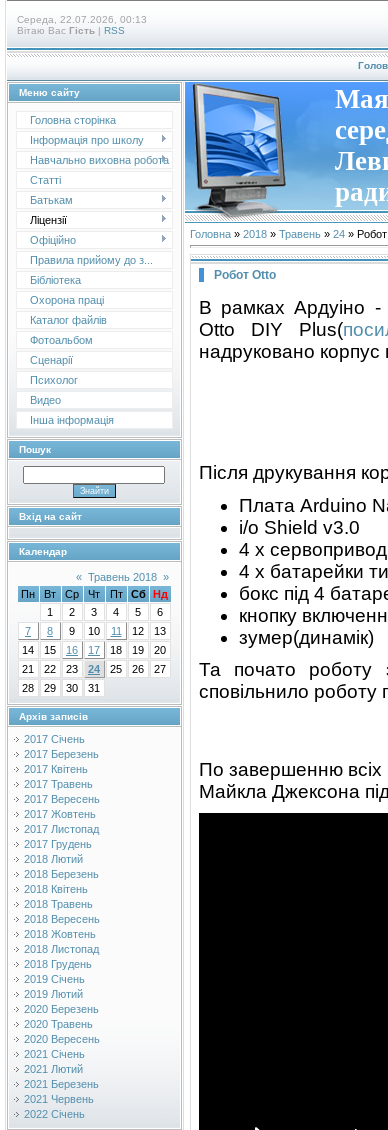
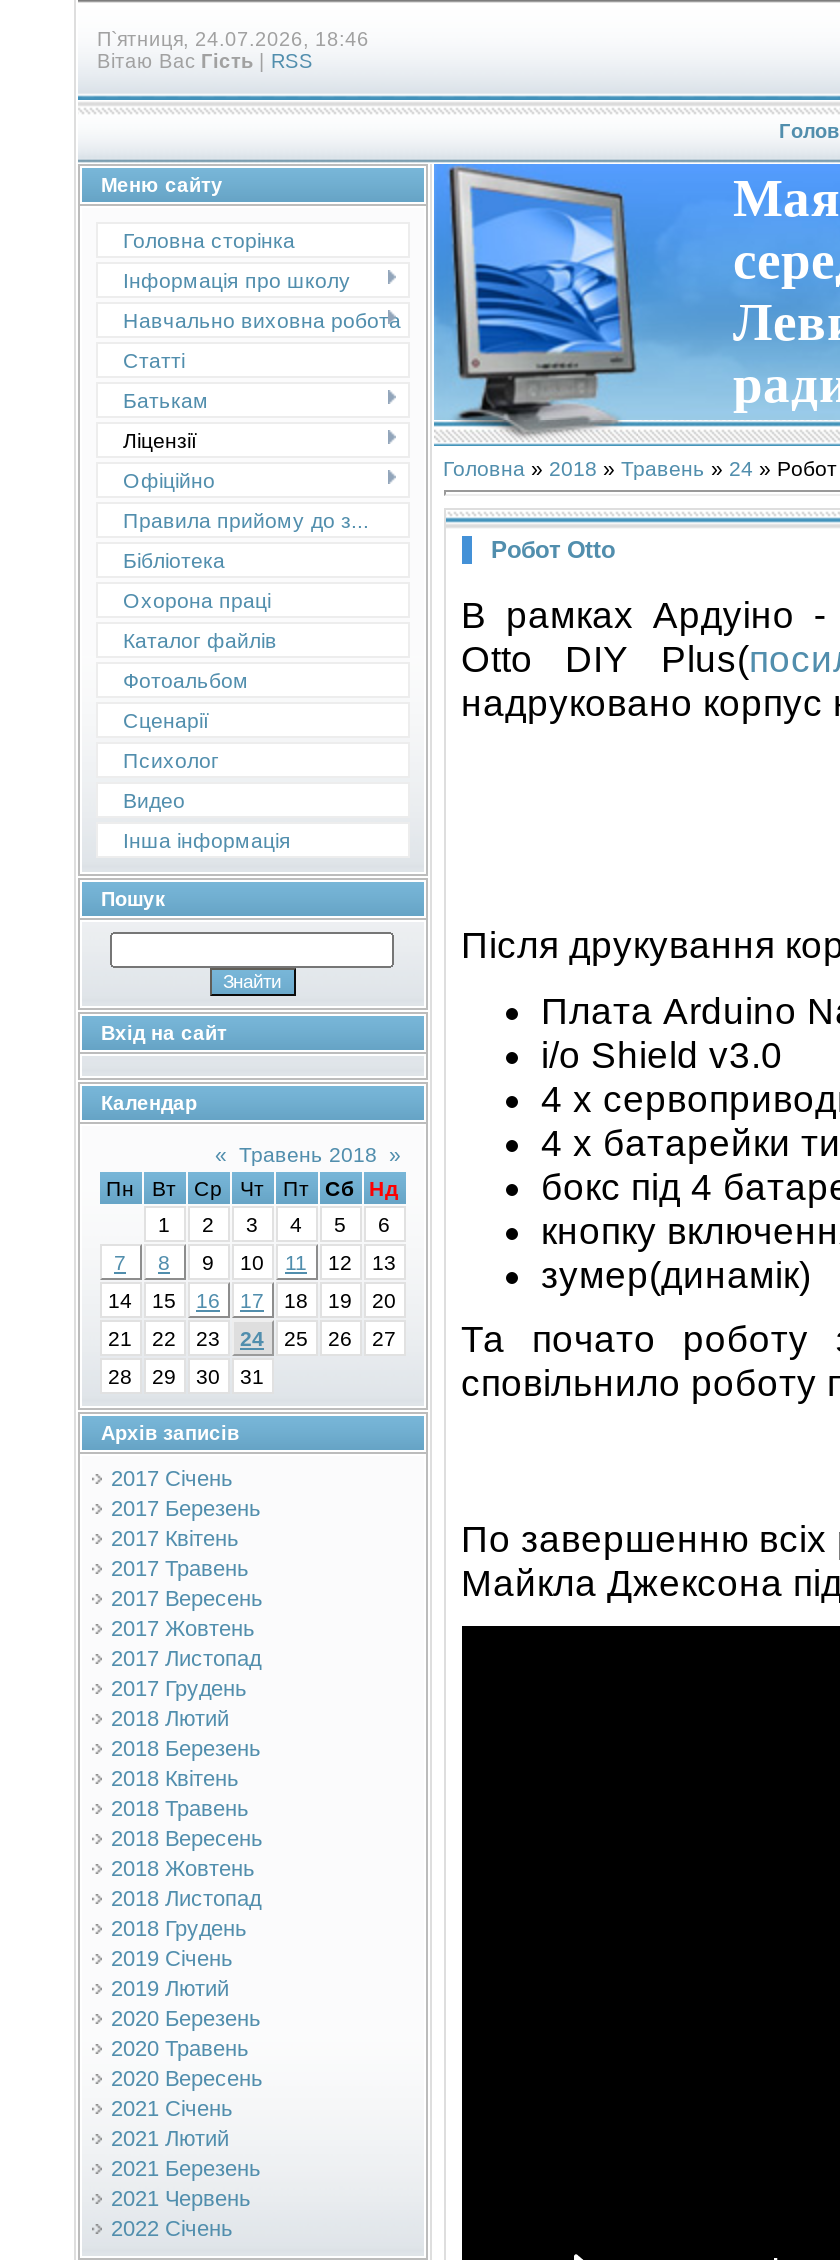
- Середа, 22.07.2026, 00:13
+ П`ятниця, 24.07.2026, 18:46
